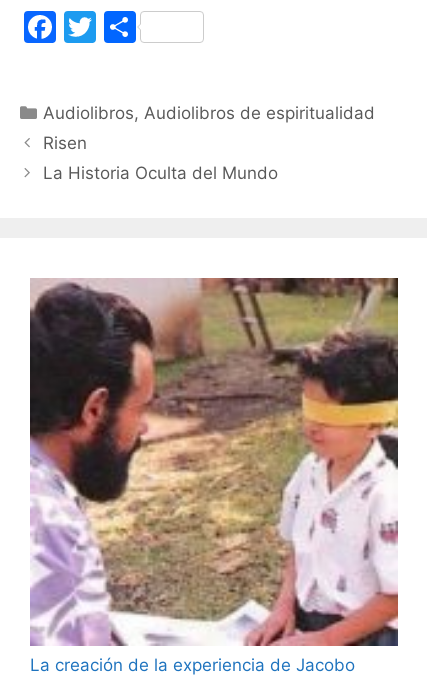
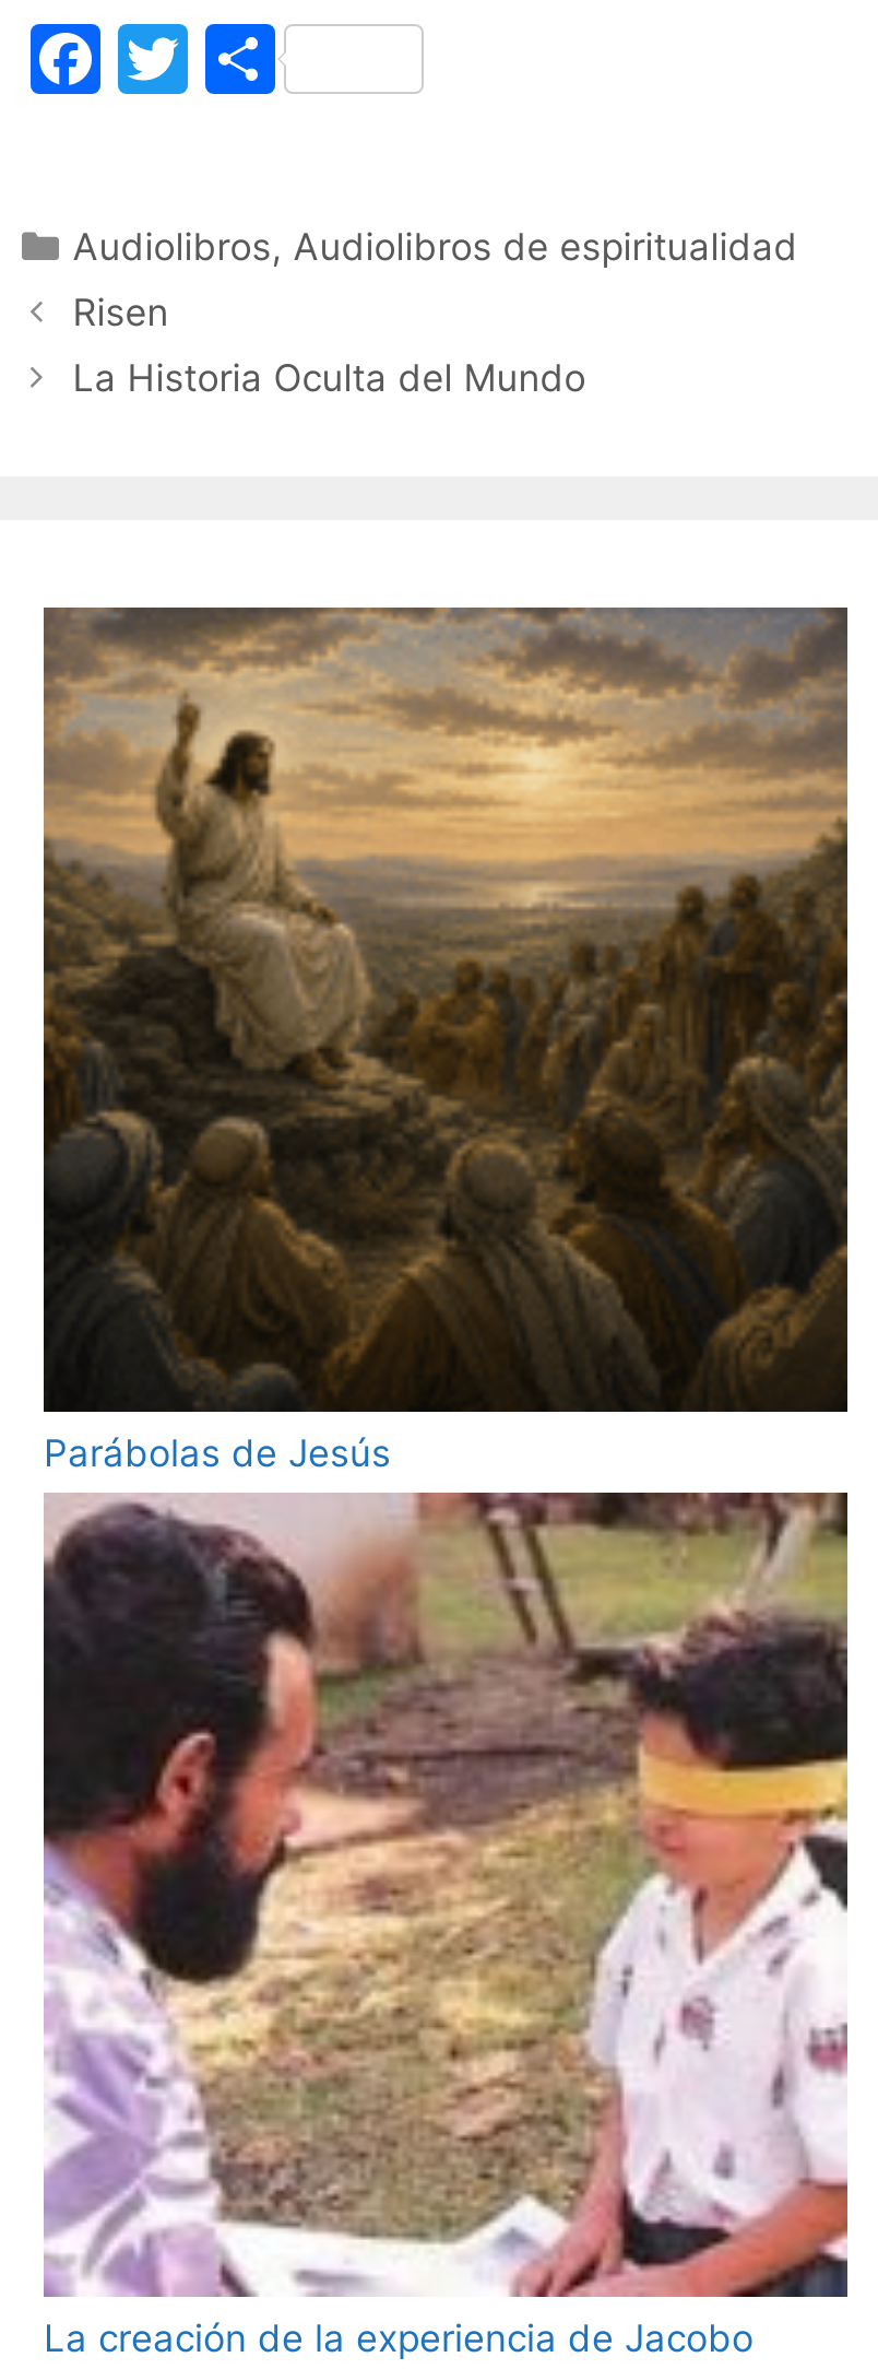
+ [image]
+ Parábolas de Jesús
